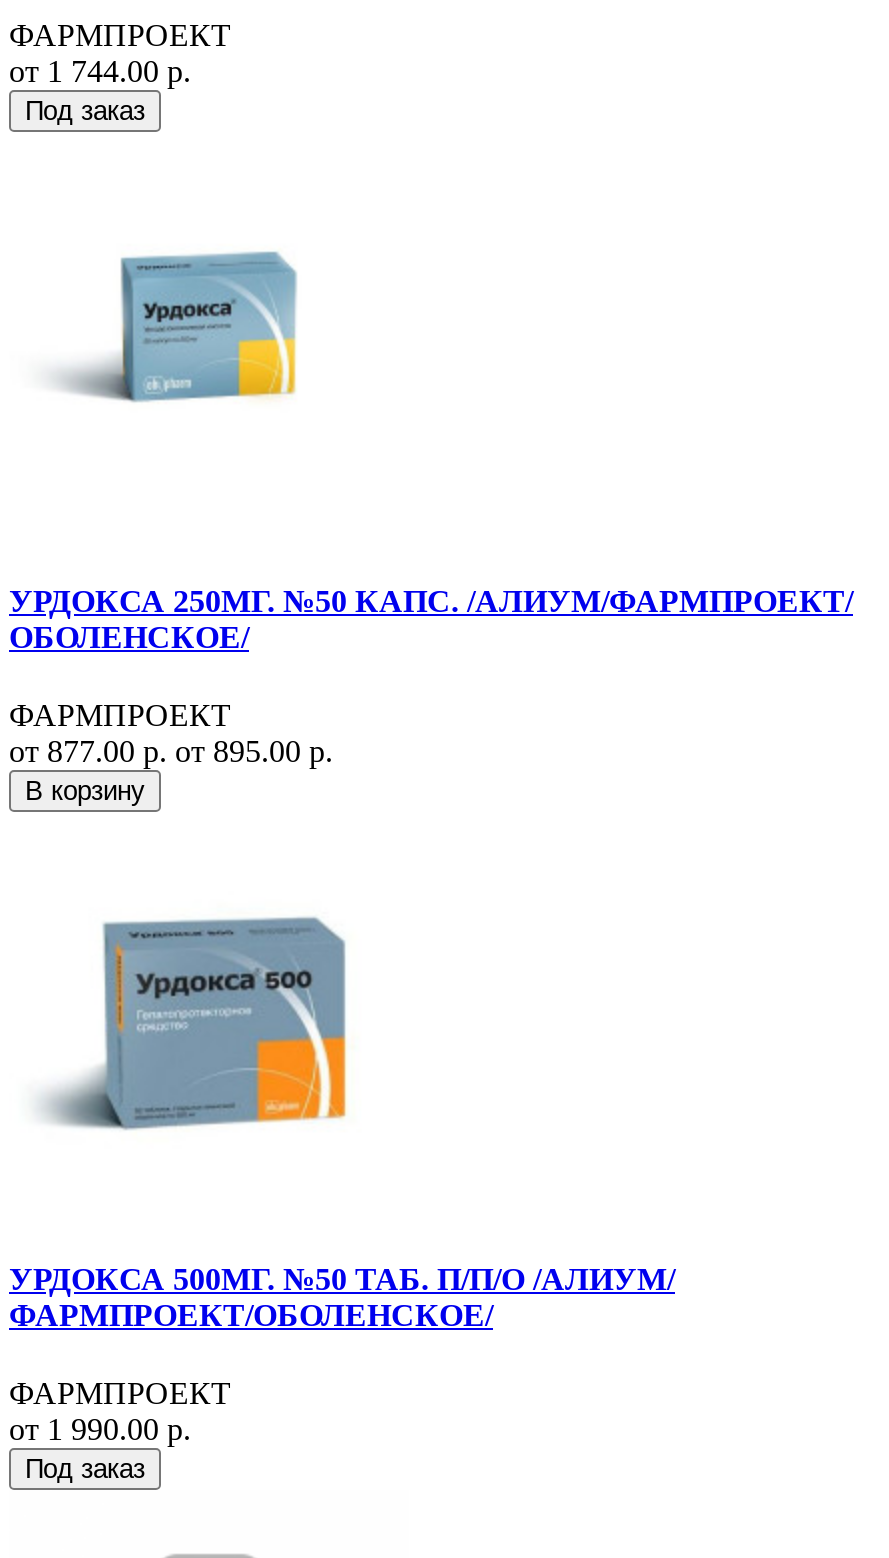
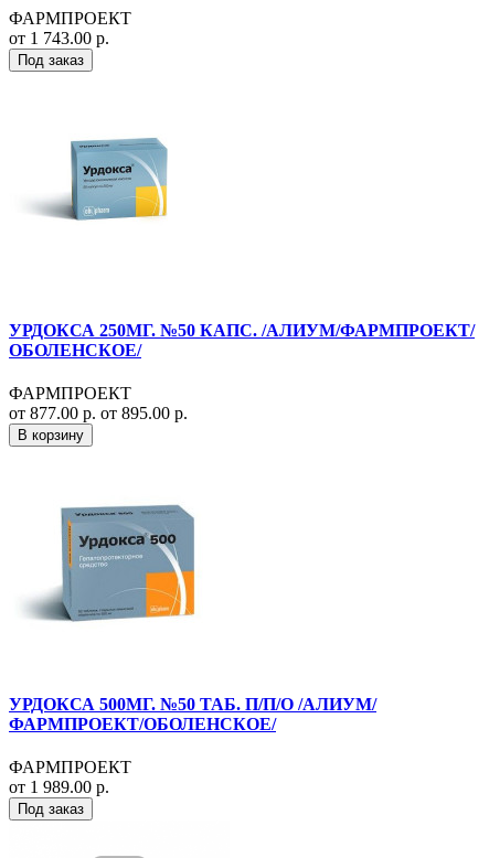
- от 1 744.00 р.
+ от 1 743.00 р.

- от 1 990.00 р.
+ от 1 989.00 р.
